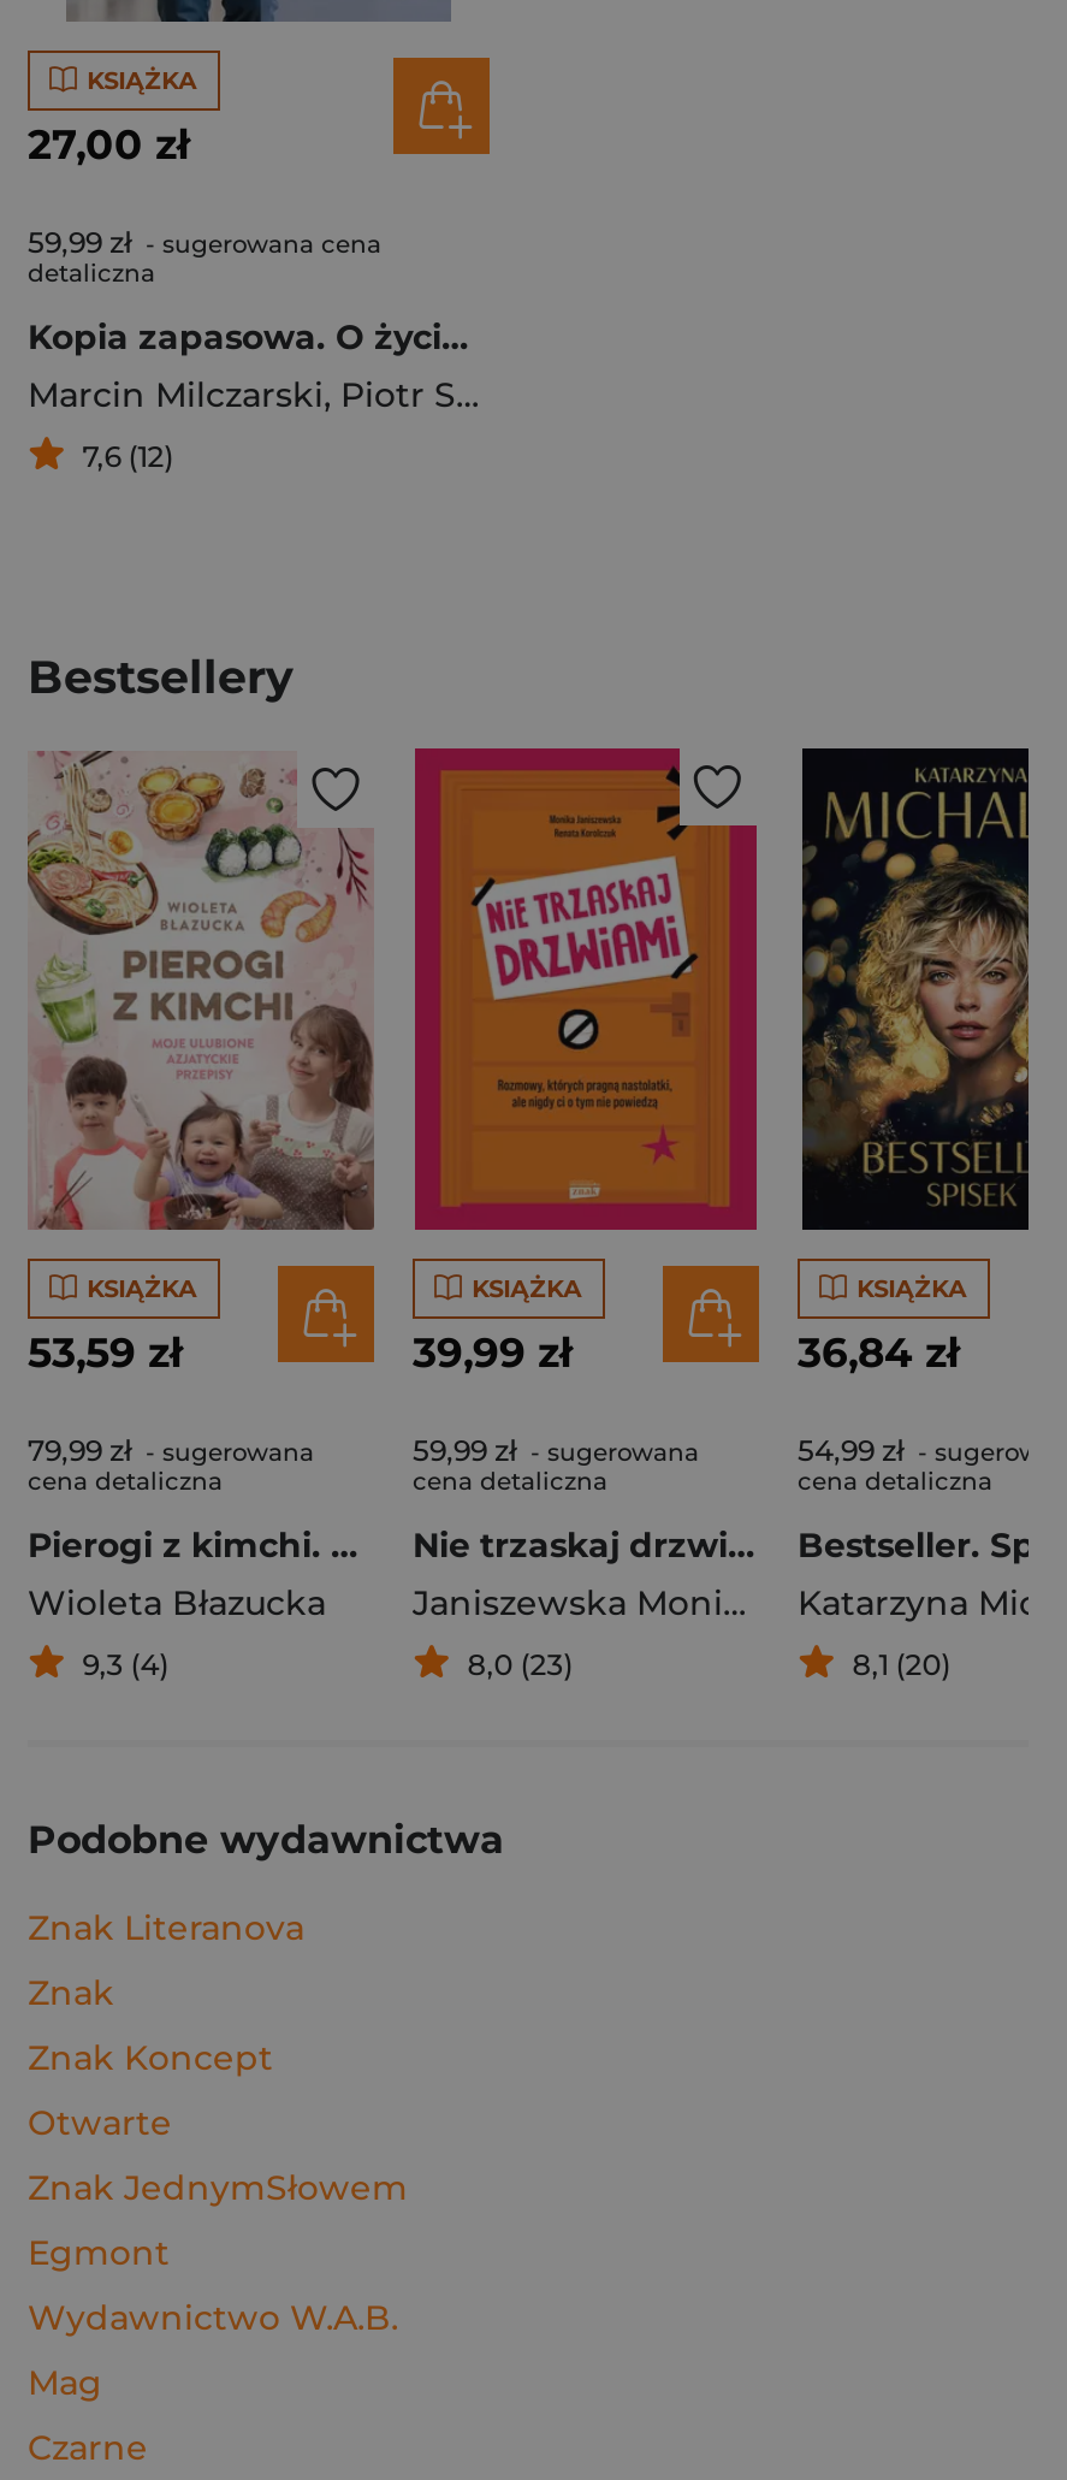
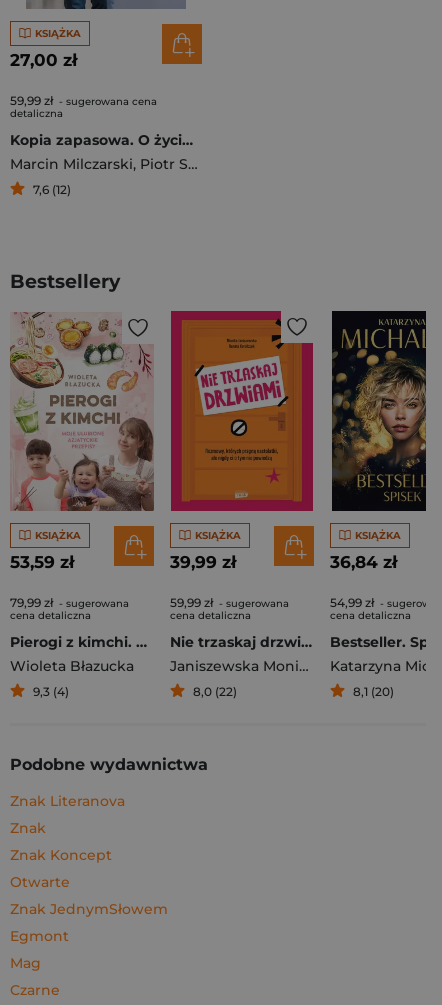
- 8,0 (23)
+ 8,0 (22)

- Wydawnictwo W.A.B.
